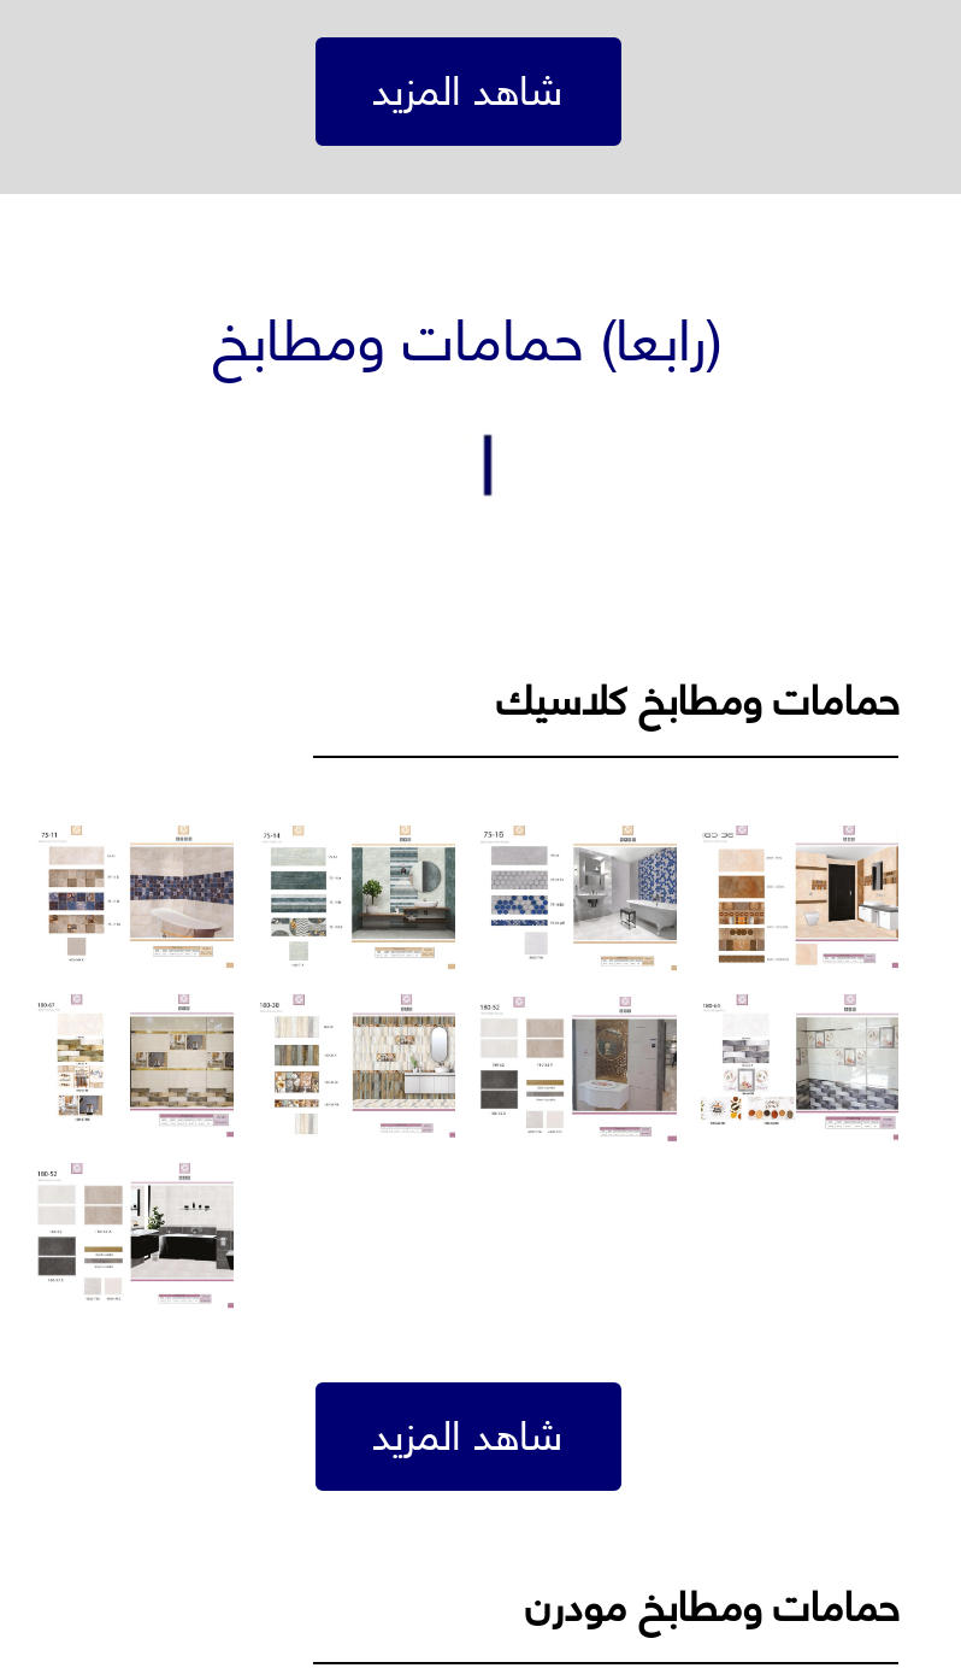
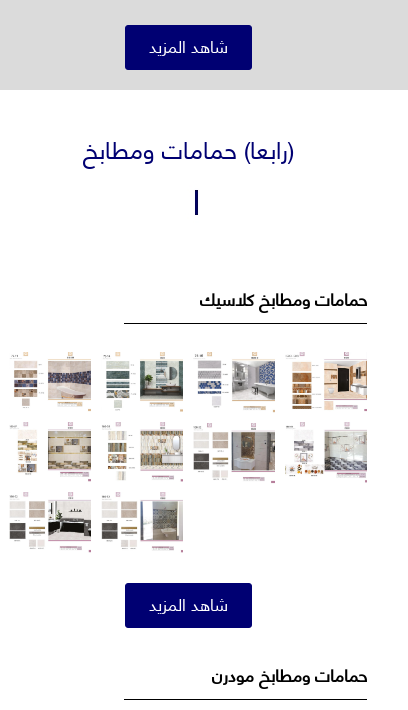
+ [image]
